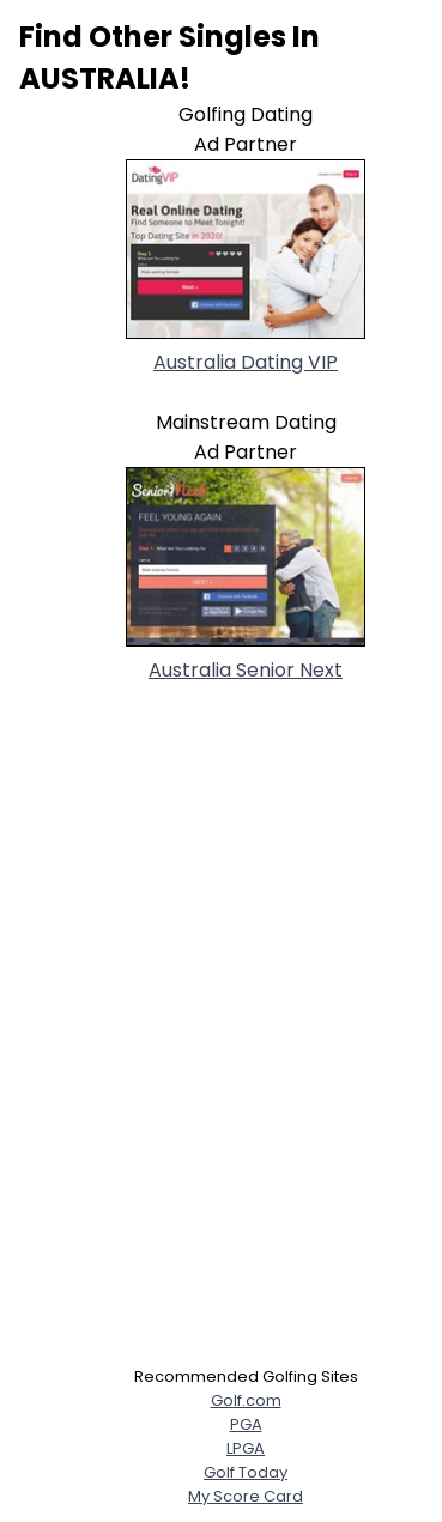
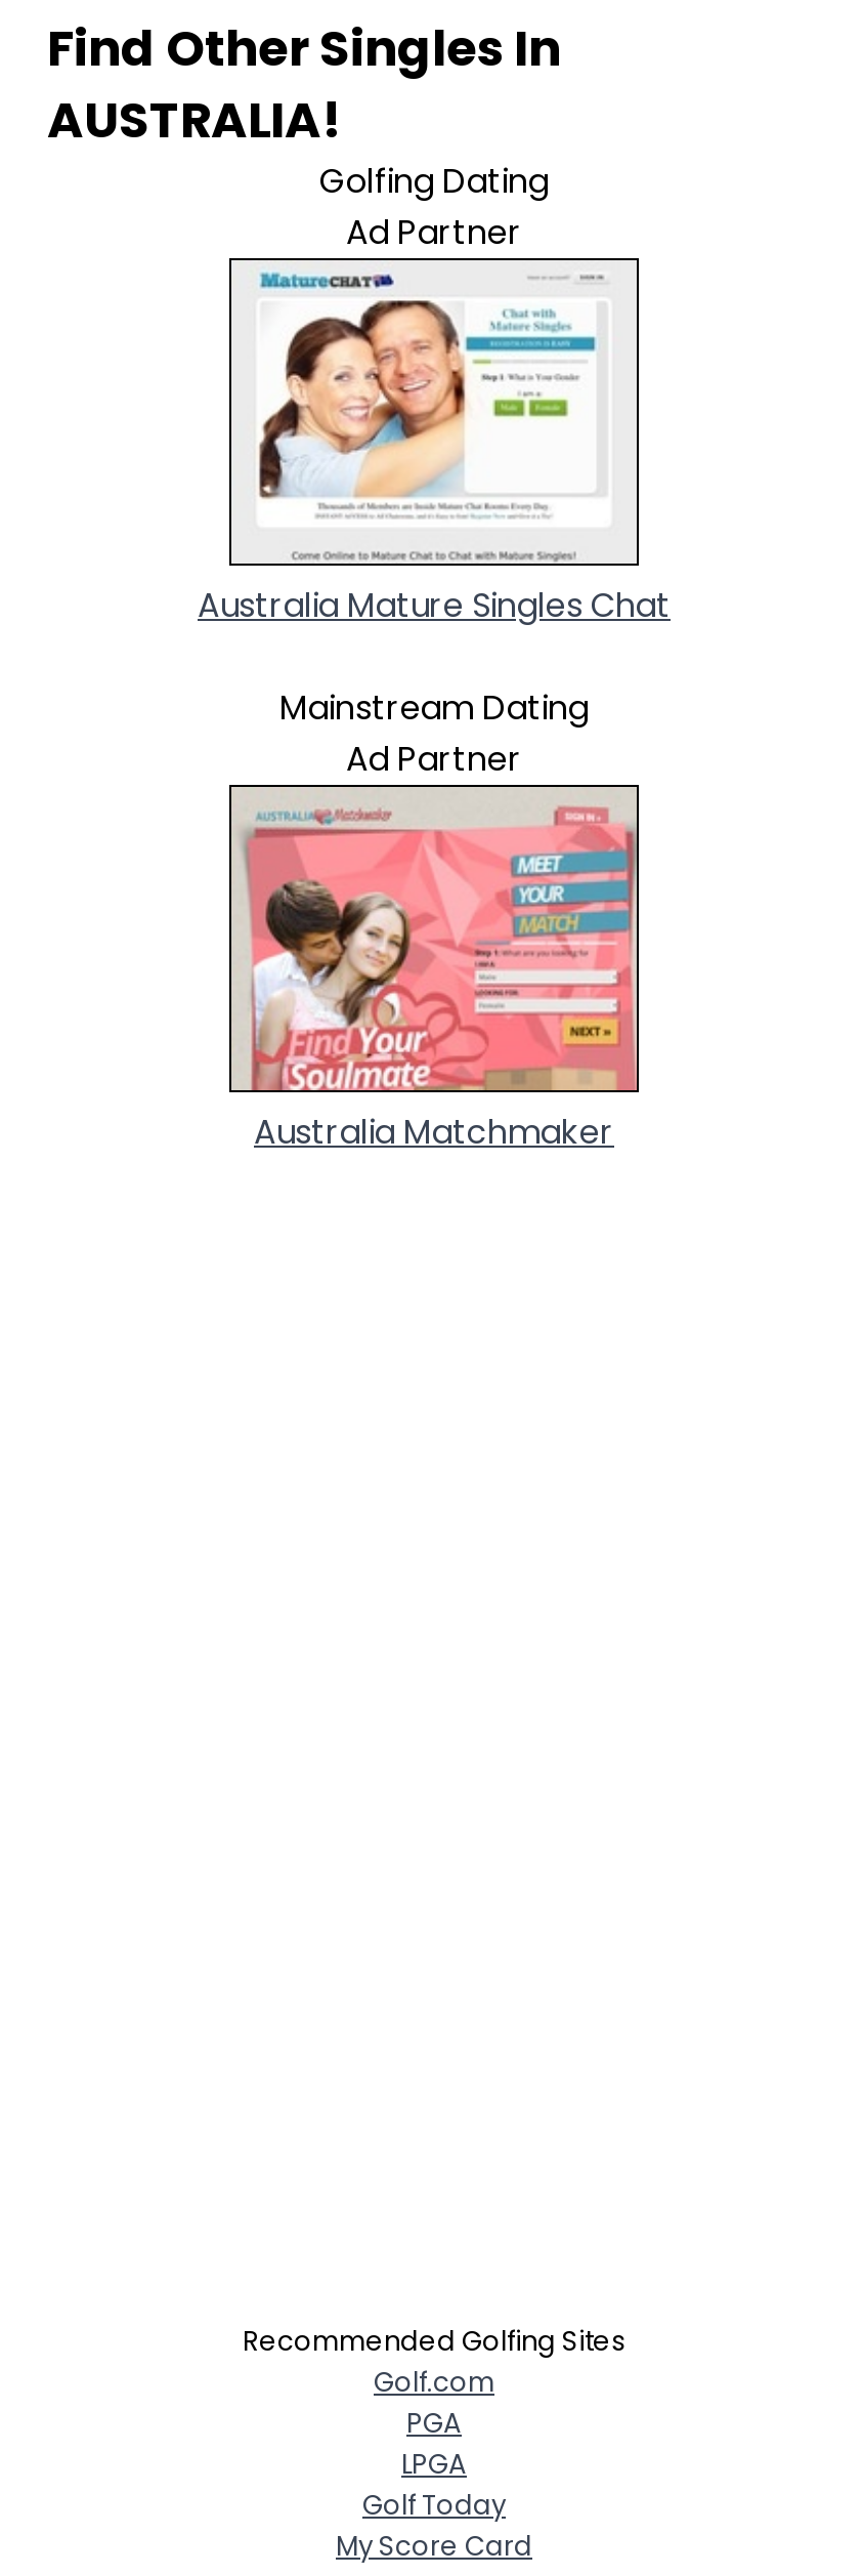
- [image]
- Australia Dating VIP
+ [image]
+ Australia Mature Singles Chat

- [image]
- Australia Senior Next
+ [image]
+ Australia Matchmaker
